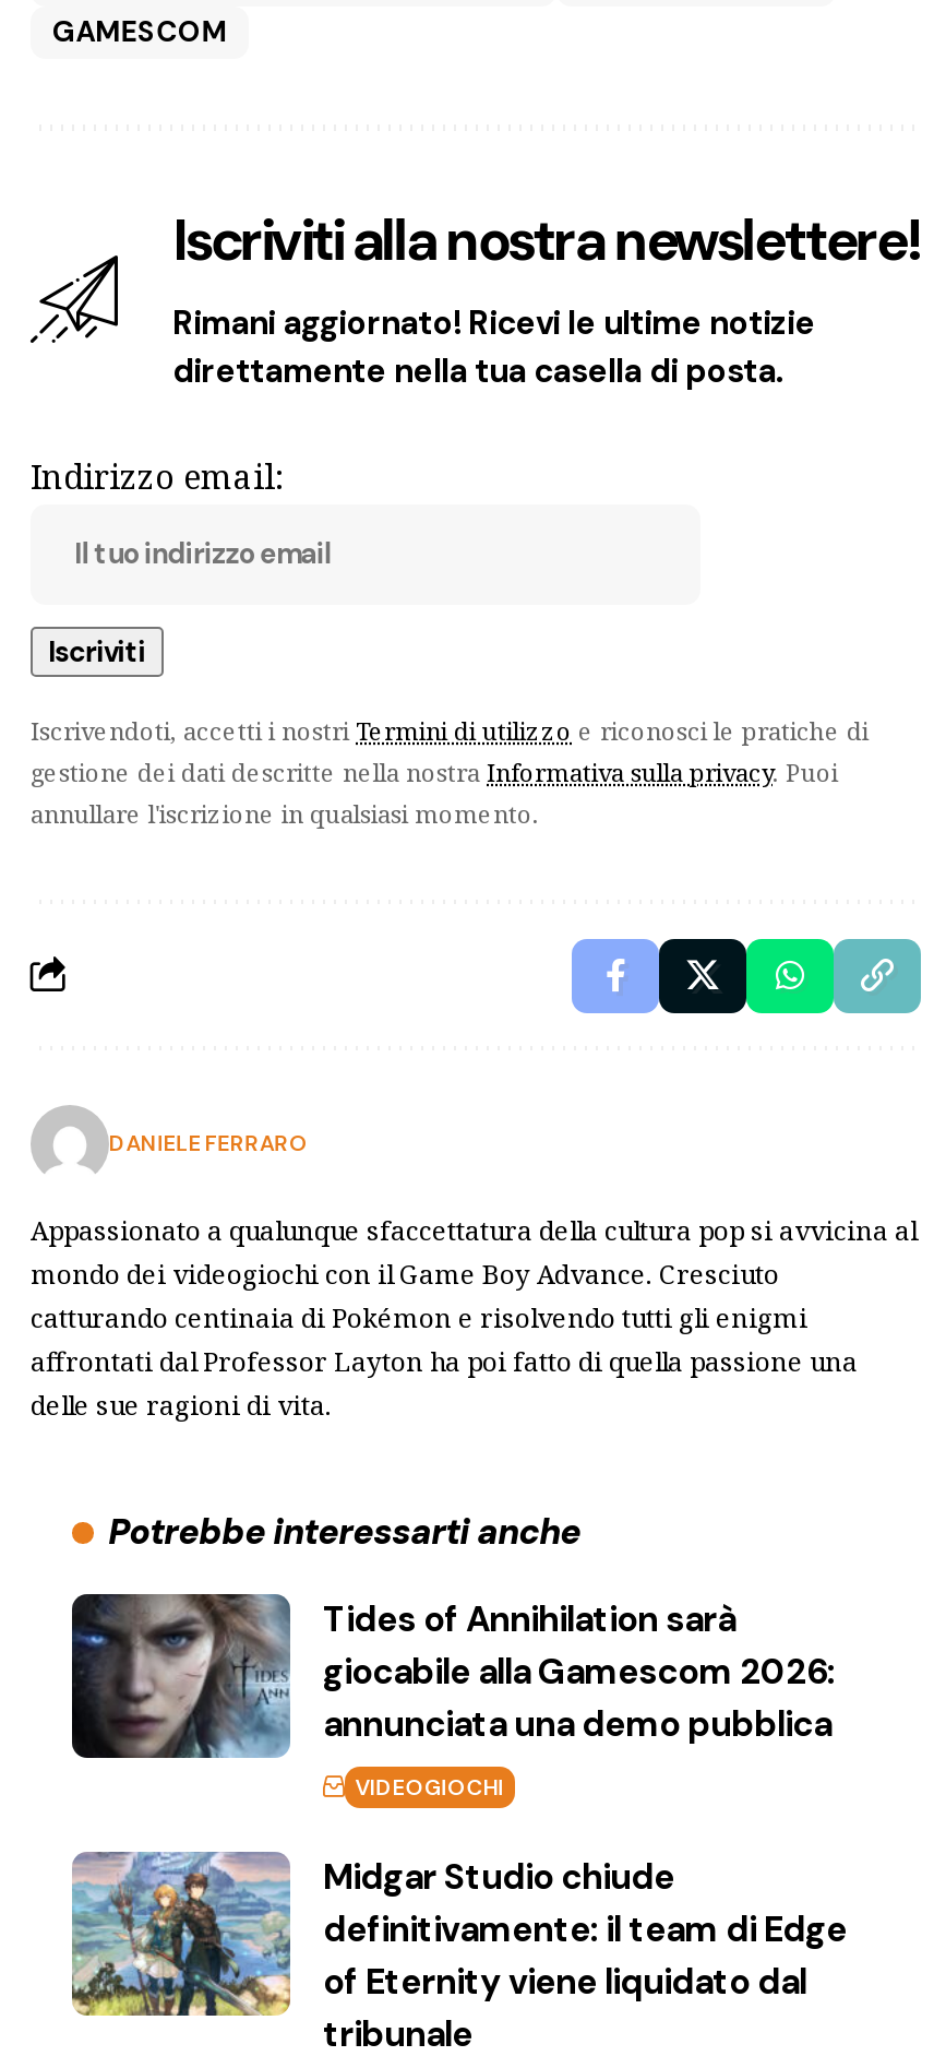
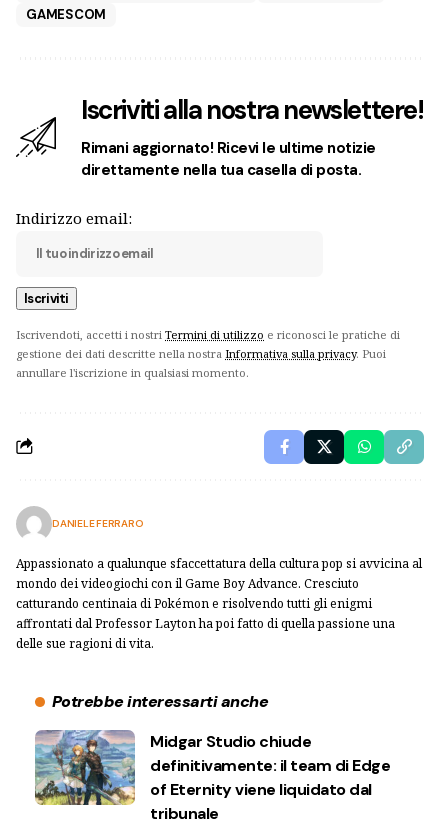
- [image]
- Tides of Annihilation sarà
- giocabile alla Gamescom 2026:
- annunciata una demo pubblica
- VIDEOGIOCHI
